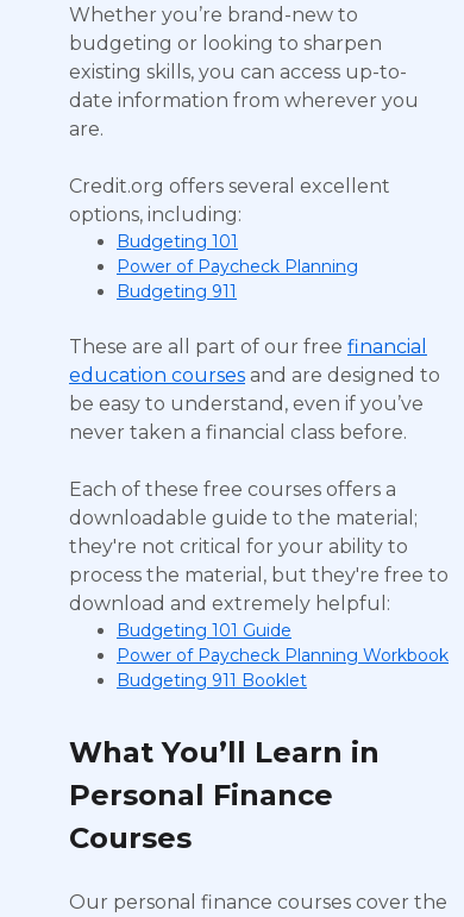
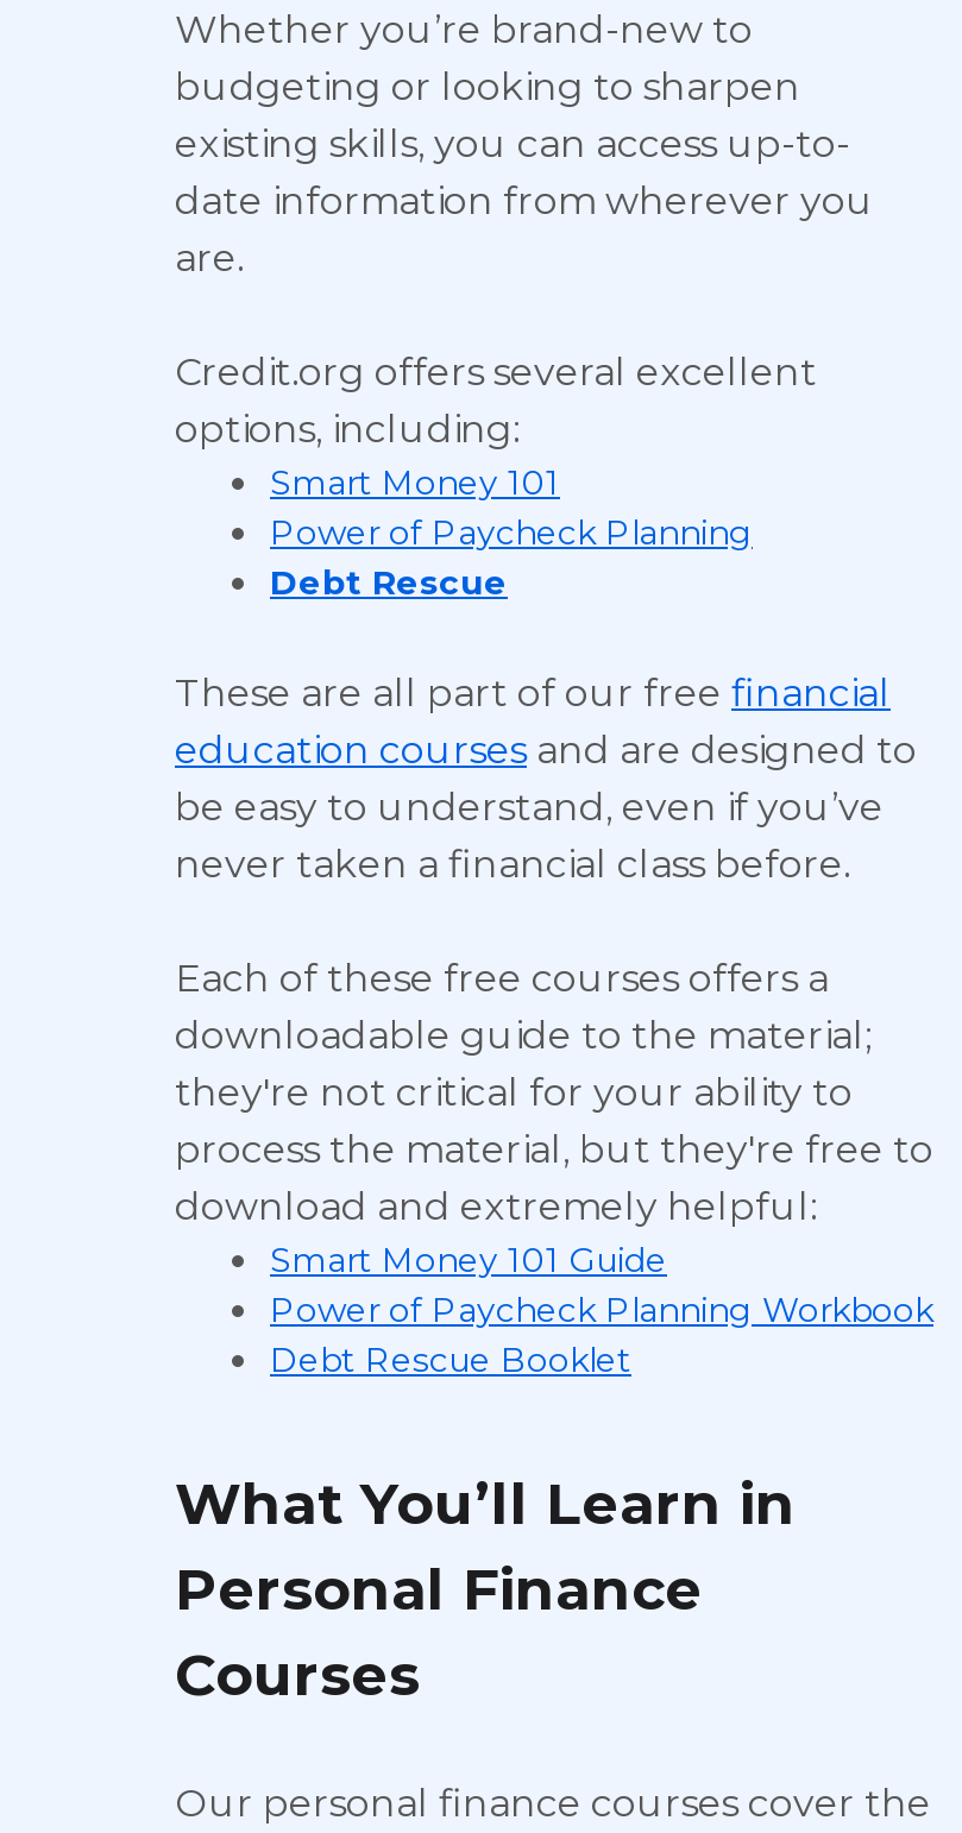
- Budgeting 101
+ Smart Money 101

- Budgeting 911
+ Debt Rescue

- Budgeting 101 Guide
+ Smart Money 101 Guide

- Budgeting 911 Booklet
+ Debt Rescue Booklet
